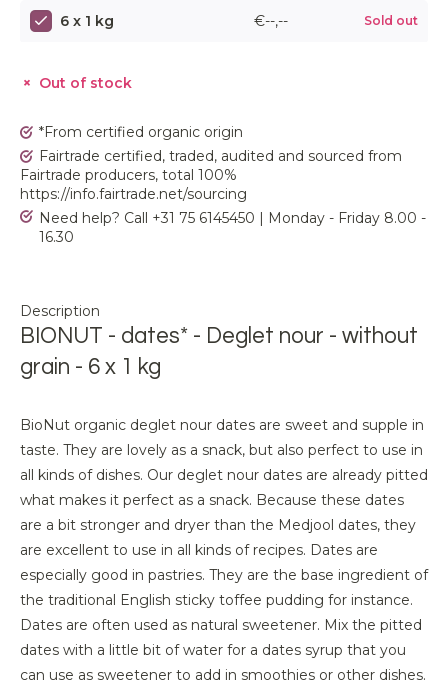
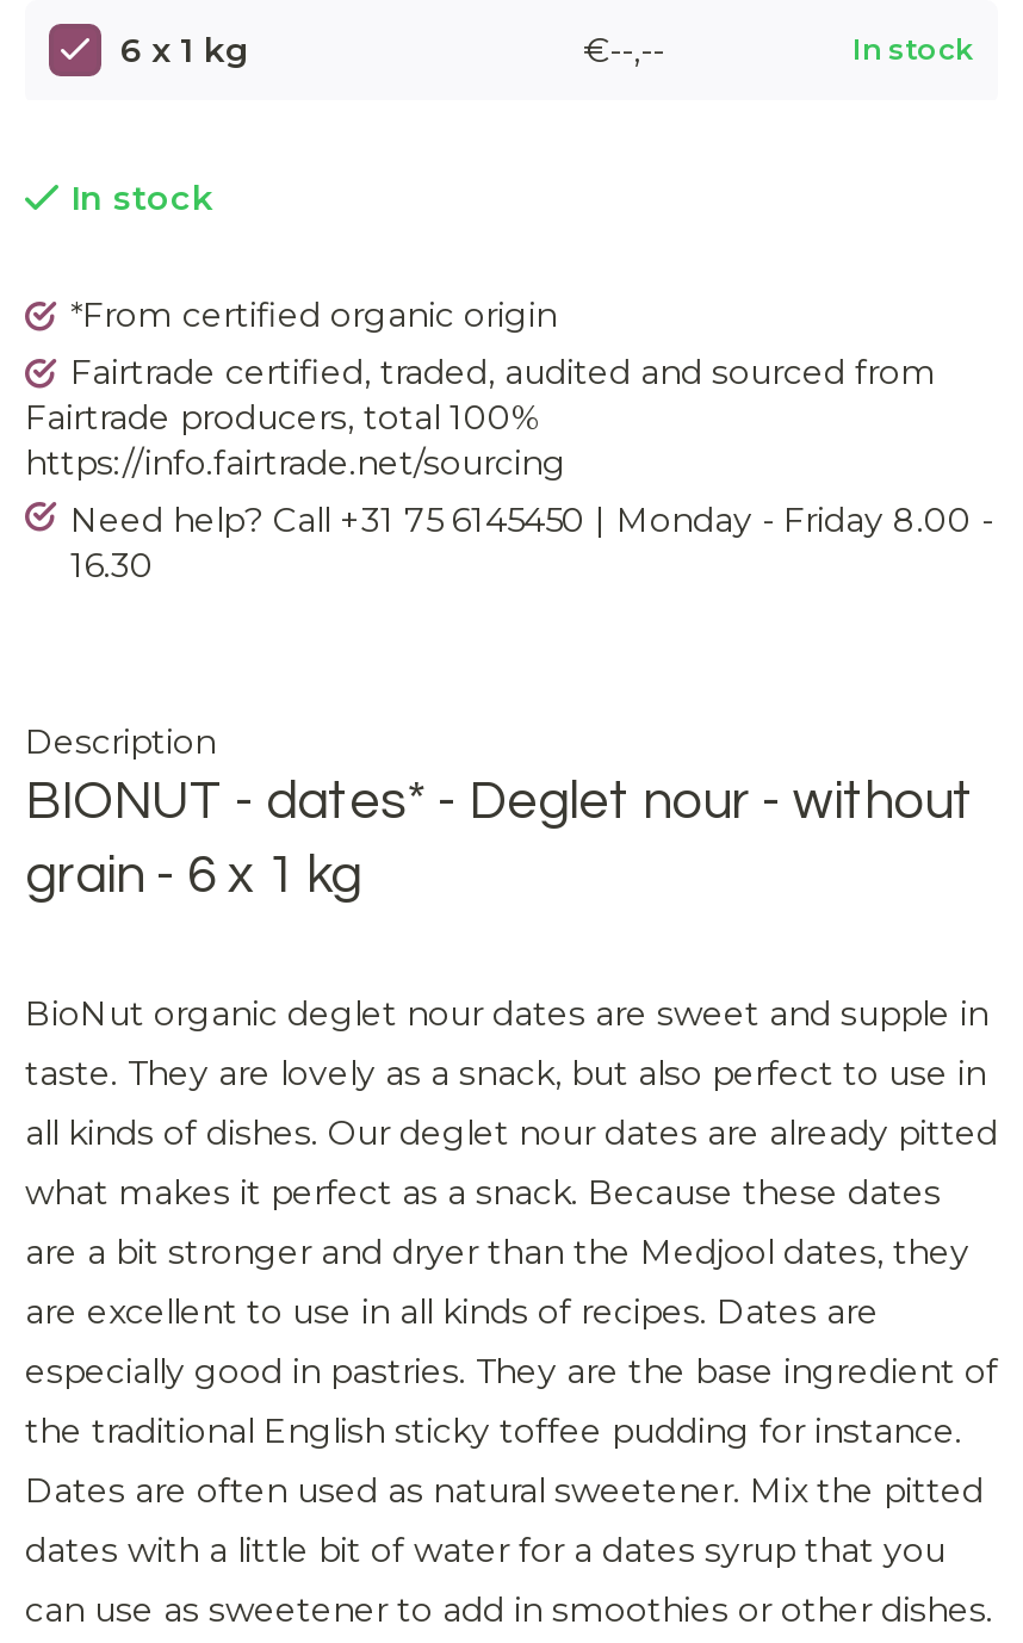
- Sold out
+ In stock

- Out of stock
+ In stock
